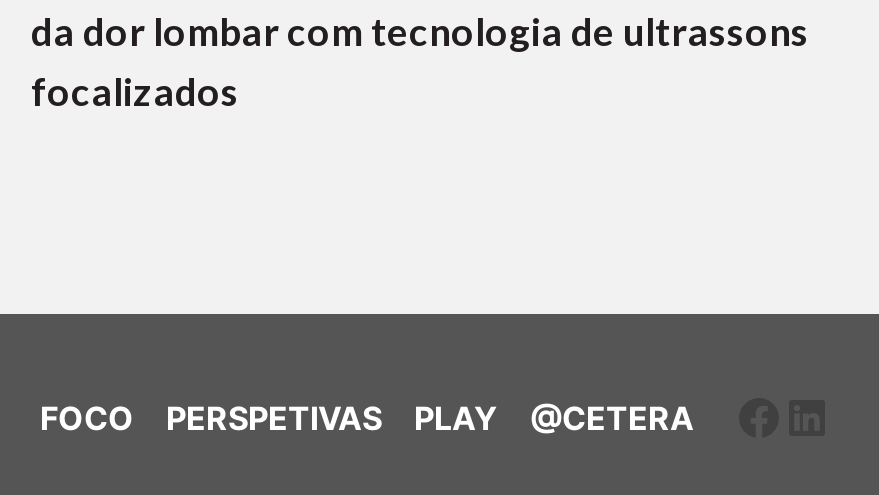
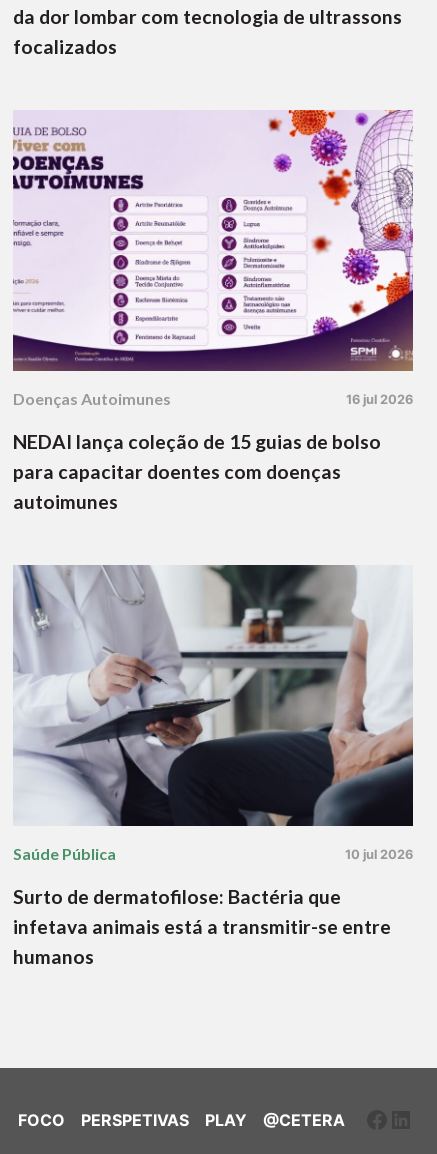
+ [image]
+ Doenças Autoimunes
+ 16 jul 2026
+ NEDAI lança coleção de 15 guias de bolso
+ para capacitar doentes com doenças
+ autoimunes

+ [image]
+ Saúde Pública
+ 10 jul 2026
+ Surto de dermatofilose: Bactéria que
+ infetava animais está a transmitir-se entre
+ humanos
